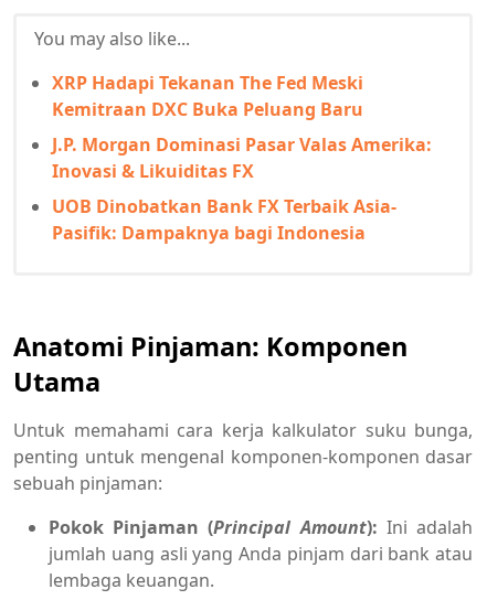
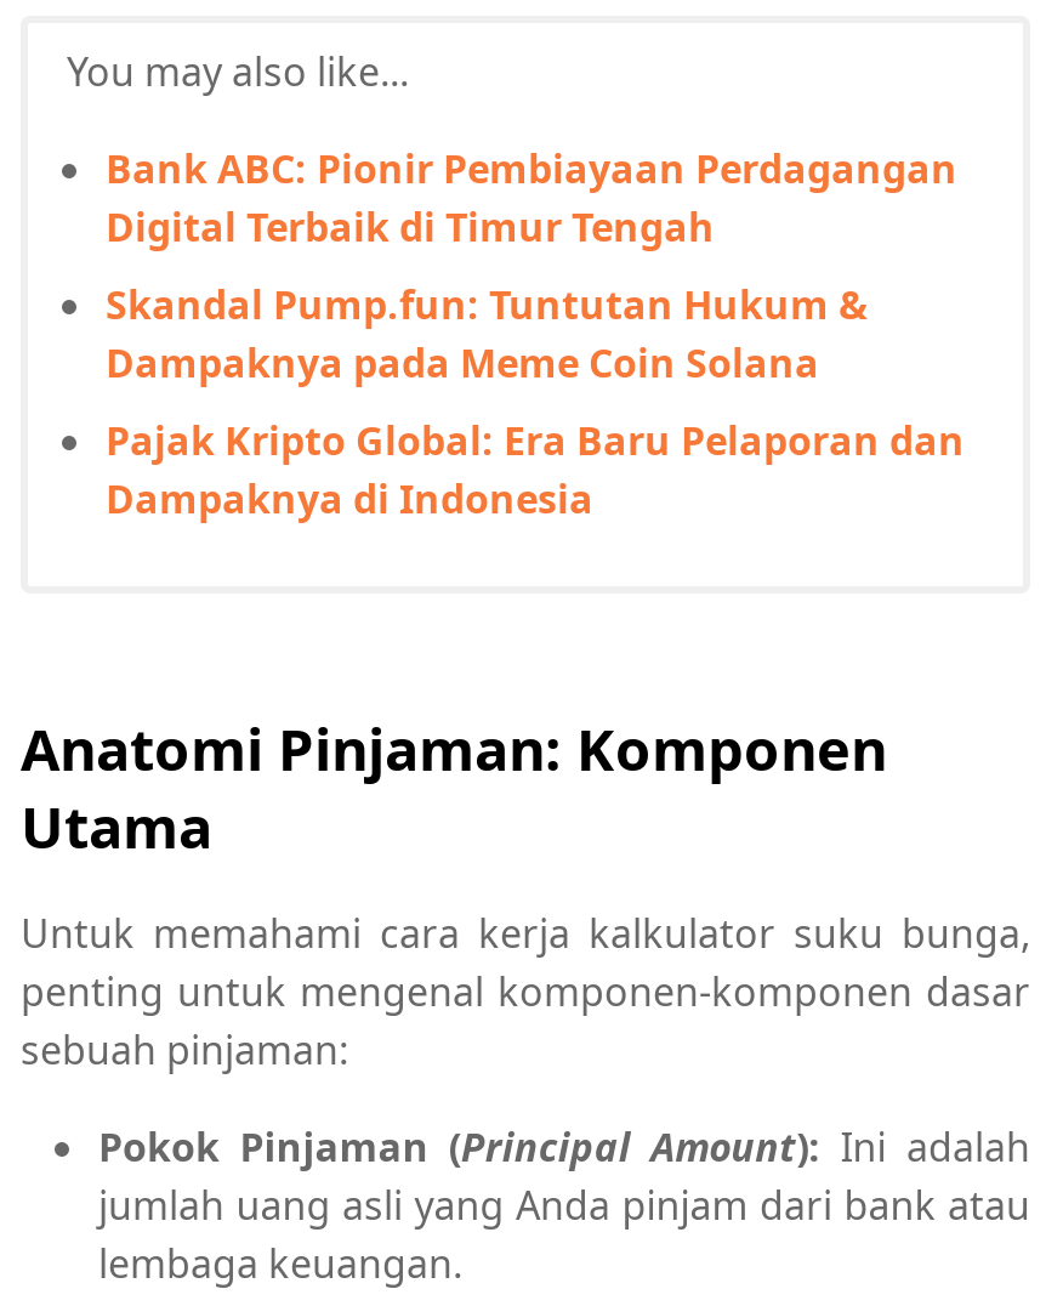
- XRP Hadapi Tekanan The Fed Meski
- Kemitraan DXC Buka Peluang Baru
+ Bank ABC: Pionir Pembiayaan Perdagangan
+ Digital Terbaik di Timur Tengah

- J.P. Morgan Dominasi Pasar Valas Amerika:
- Inovasi & Likuiditas FX
+ Skandal Pump.fun: Tuntutan Hukum &
+ Dampaknya pada Meme Coin Solana

- UOB Dinobatkan Bank FX Terbaik Asia-
- Pasifik: Dampaknya bagi Indonesia
+ Pajak Kripto Global: Era Baru Pelaporan dan
+ Dampaknya di Indonesia
